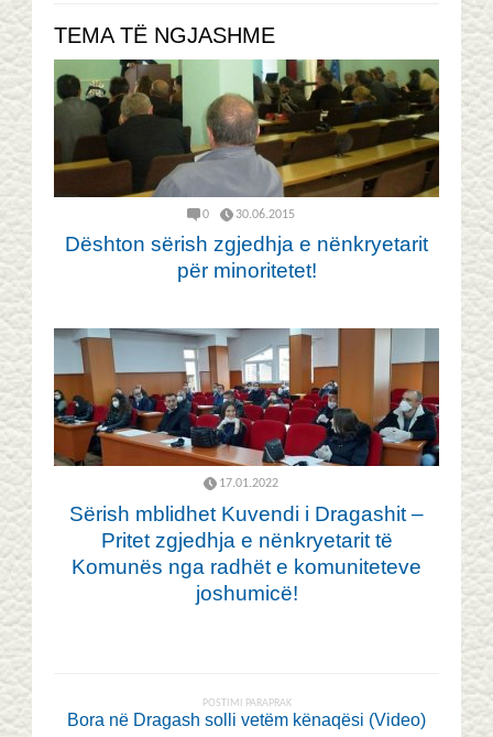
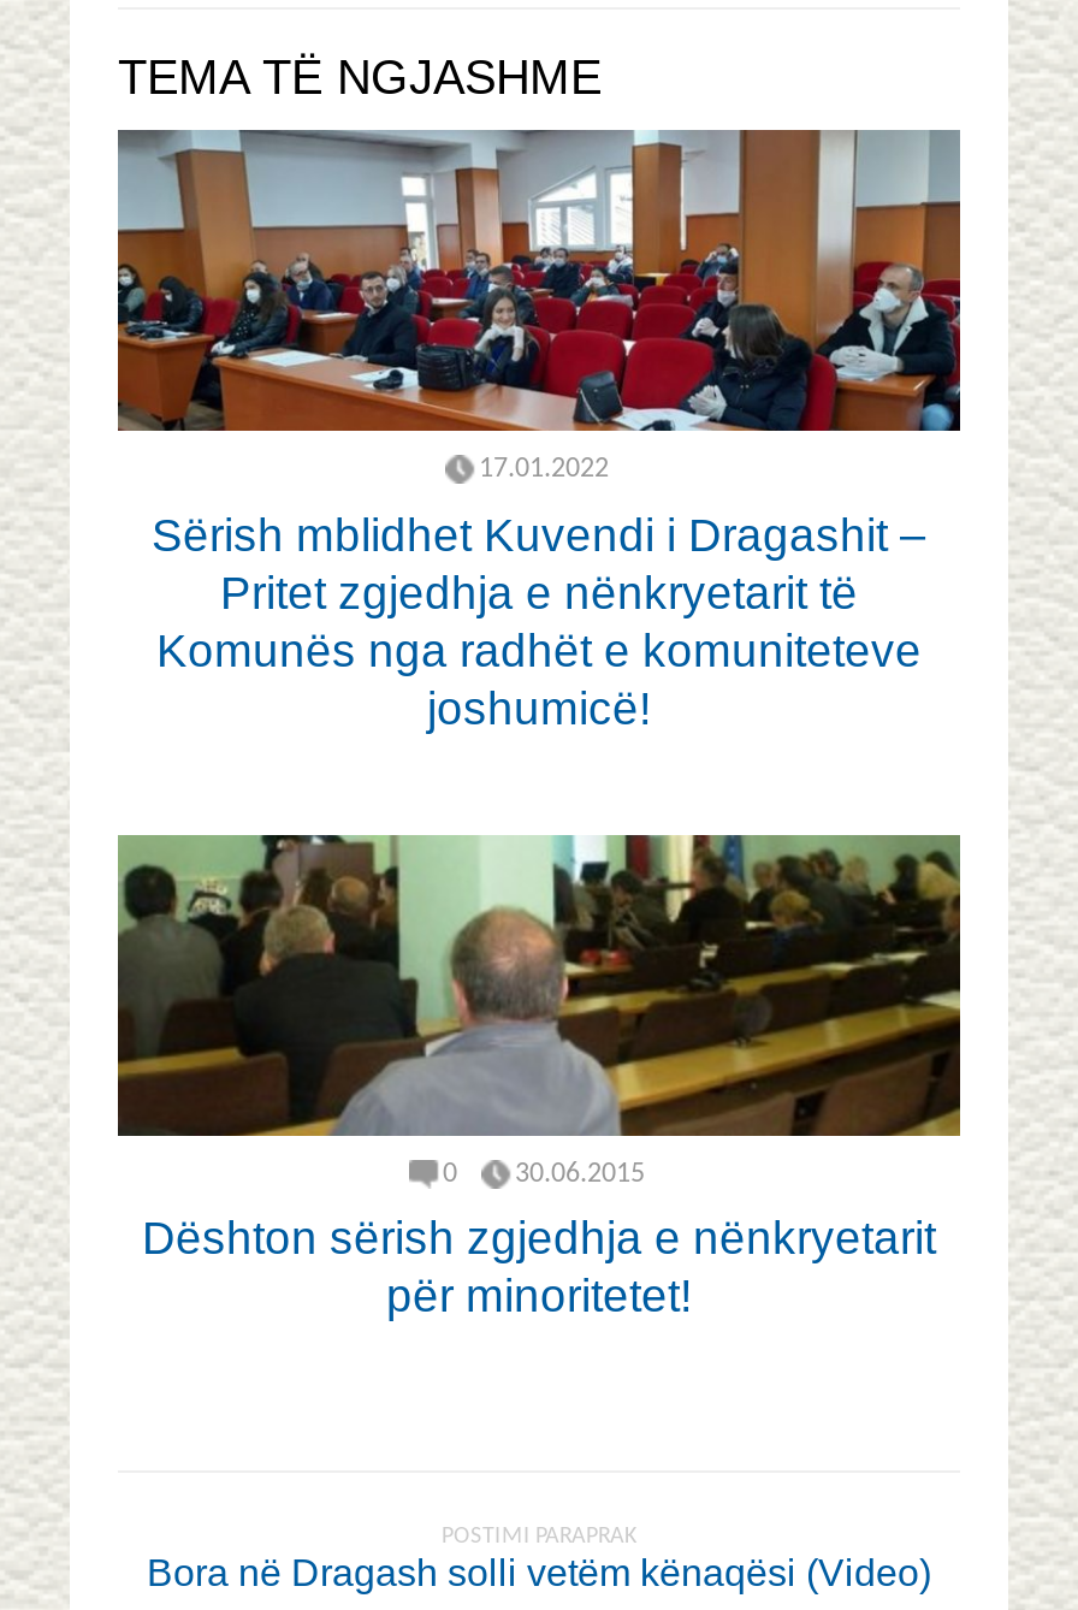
moved down: [image] | 0 | 30.06.2015 | Dështon sërish zgjedhja e nënkryetarit | për minoritetet!

moved up: [image] | 17.01.2022 | Sërish mblidhet Kuvendi i Dragashit – | Pritet zgjedhja e nënkryetarit të | Komunës nga radhët e komuniteteve | joshumicë!
